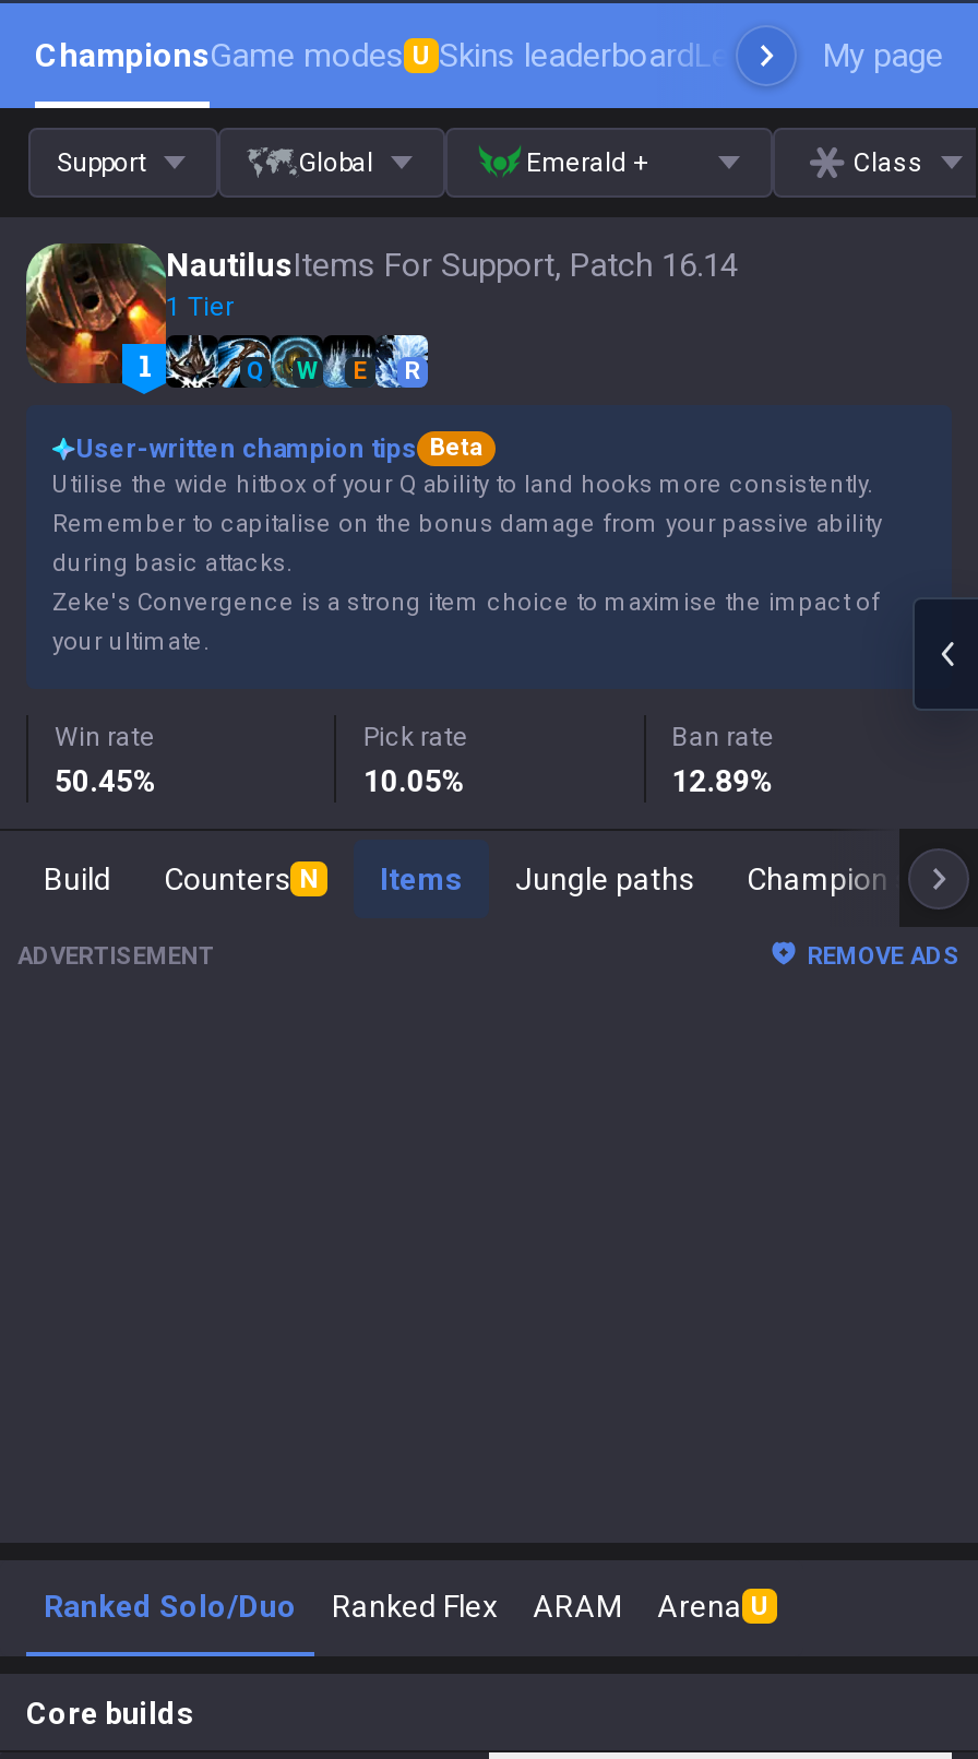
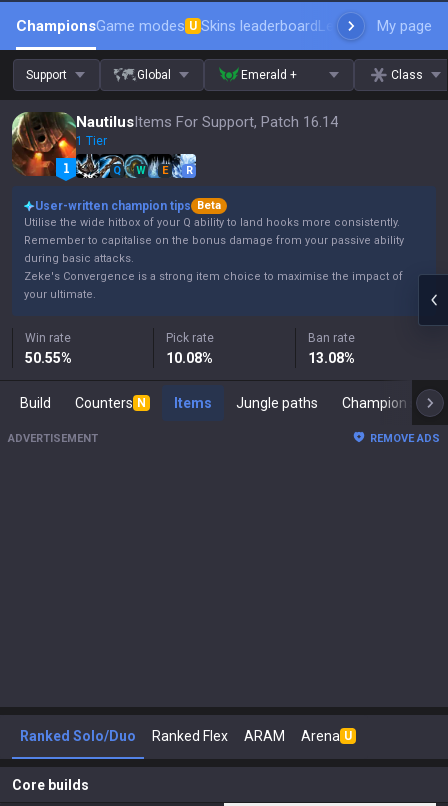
- 50.45%
+ 50.55%

- 10.05%
+ 10.08%

- 12.89%
+ 13.08%
